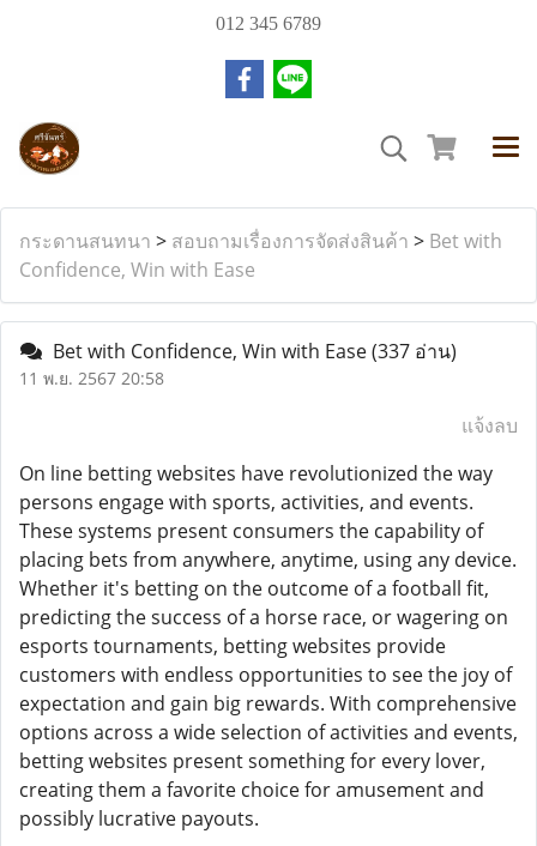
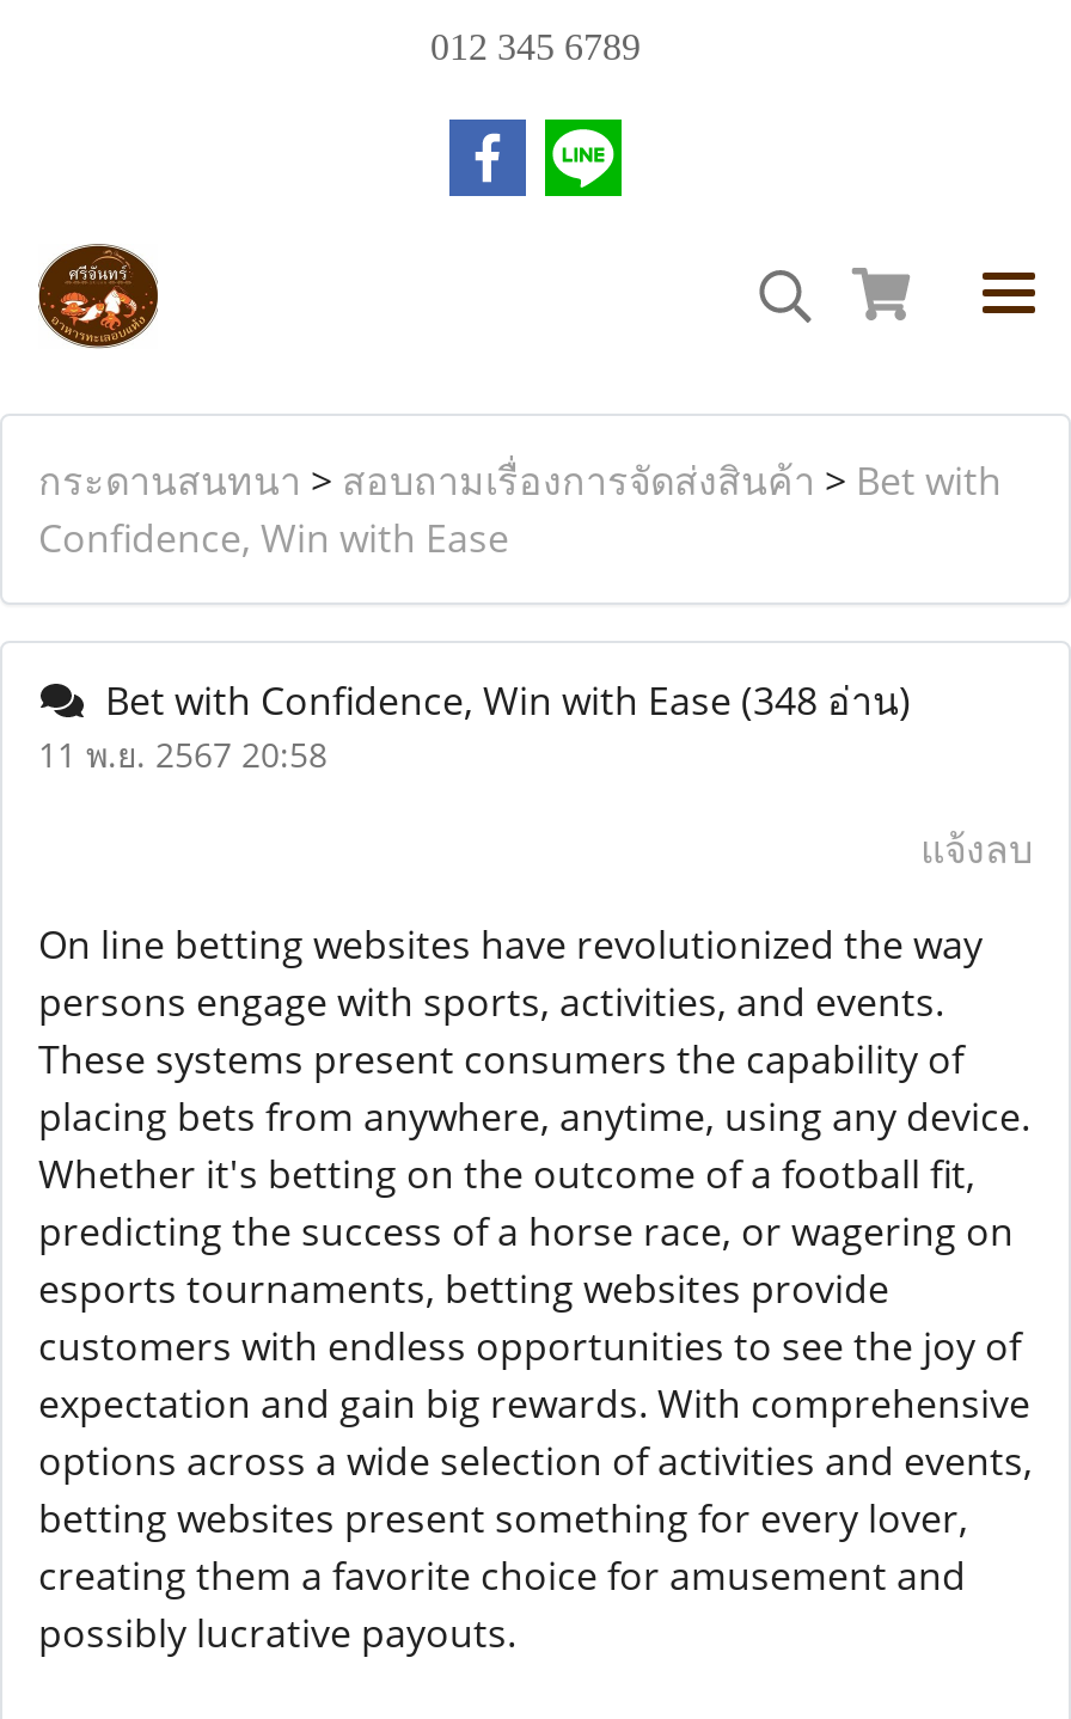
- Bet with Confidence, Win with Ease (337 อ่าน)
+ Bet with Confidence, Win with Ease (348 อ่าน)
